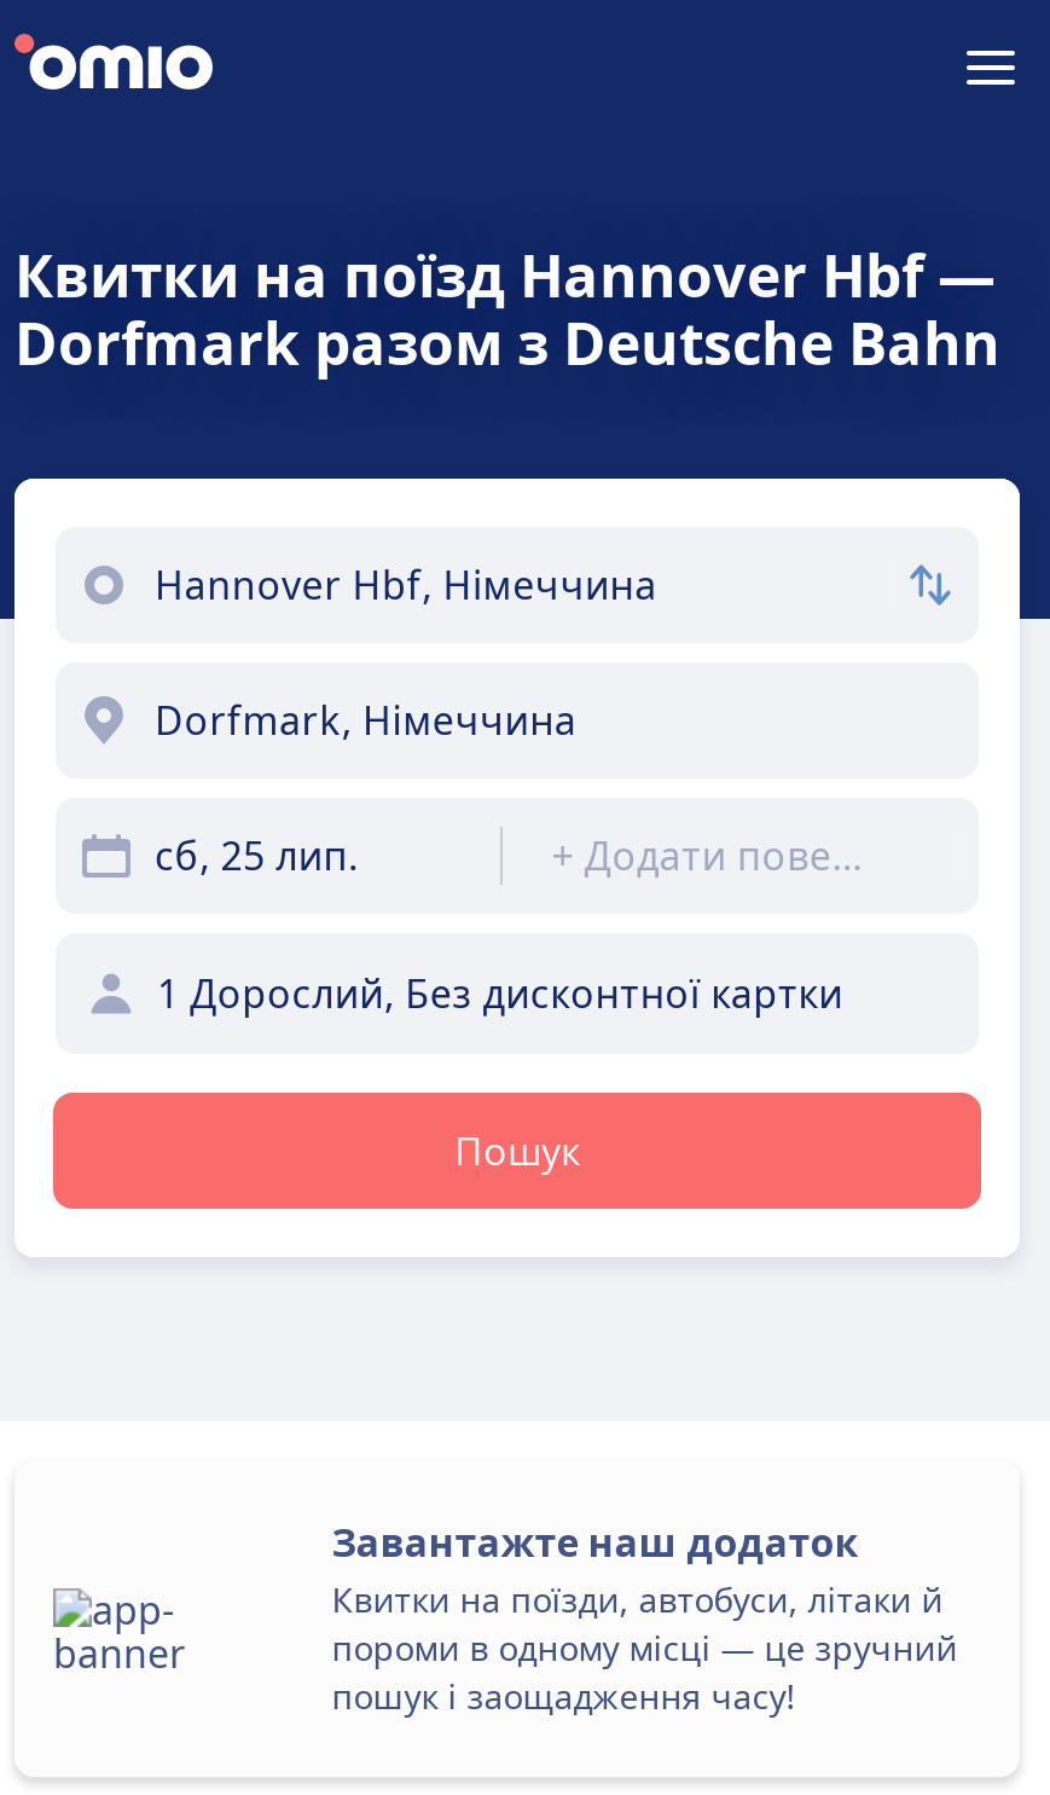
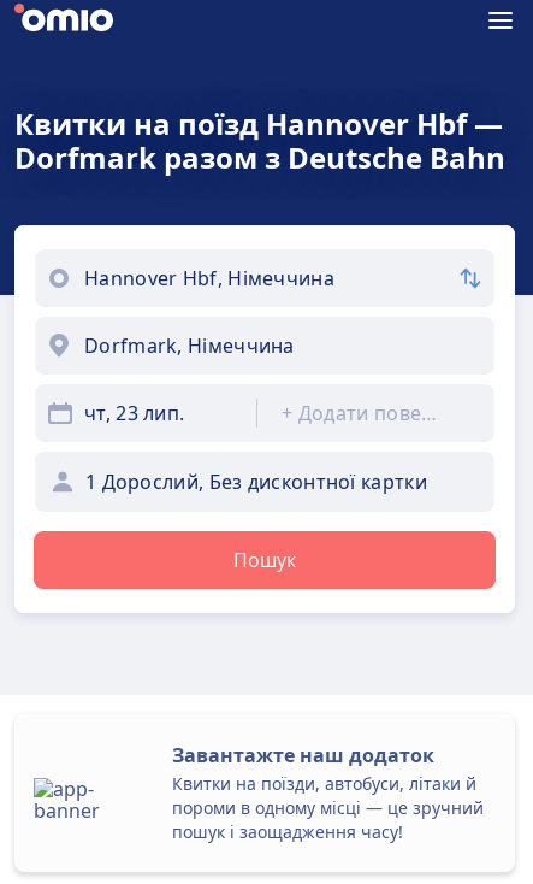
- сб, 25 лип.
+ чт, 23 лип.
